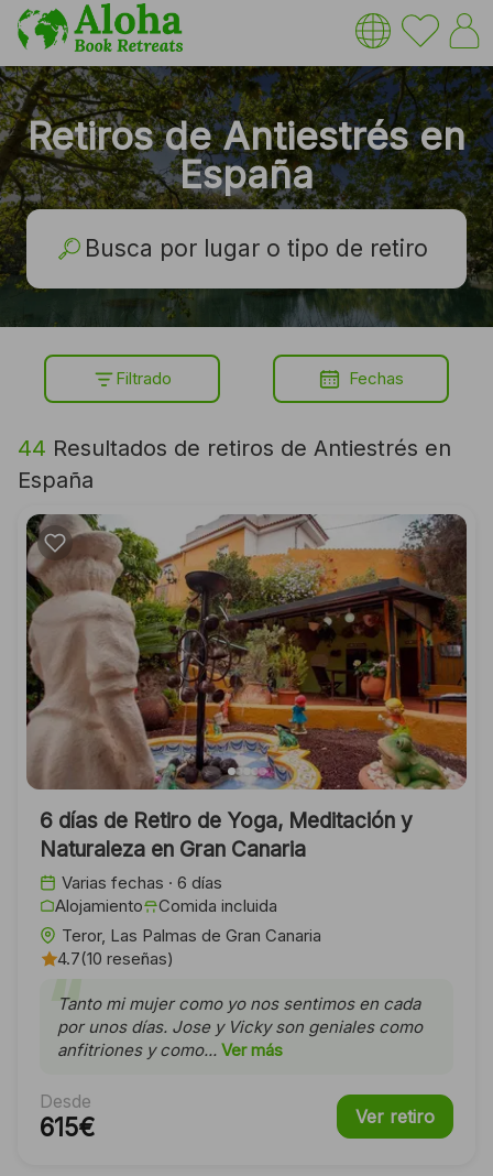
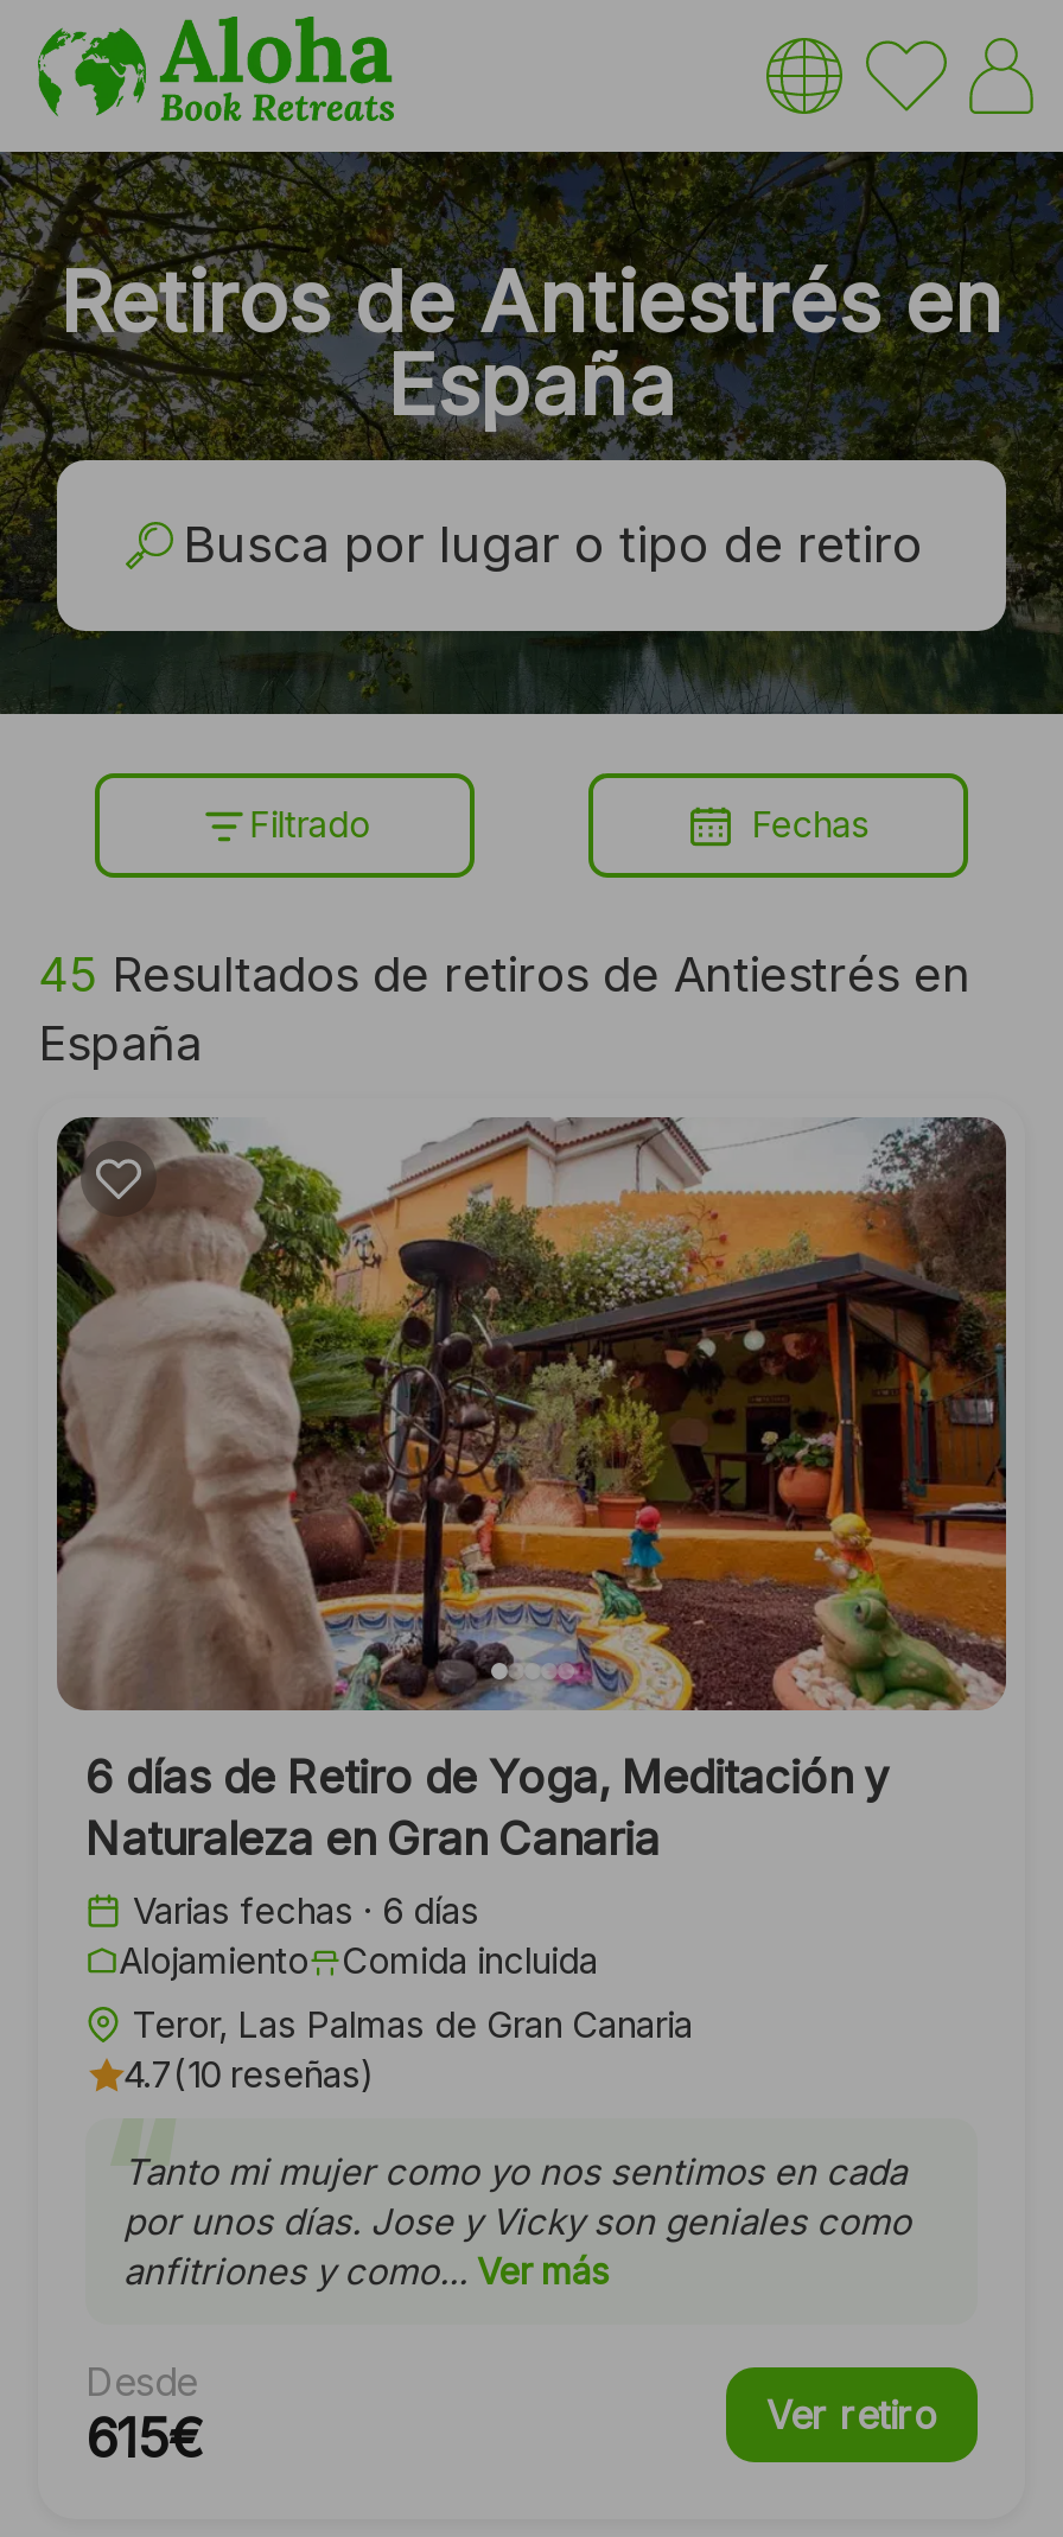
- 44 Resultados de retiros de Antiestrés en
+ 45 Resultados de retiros de Antiestrés en
